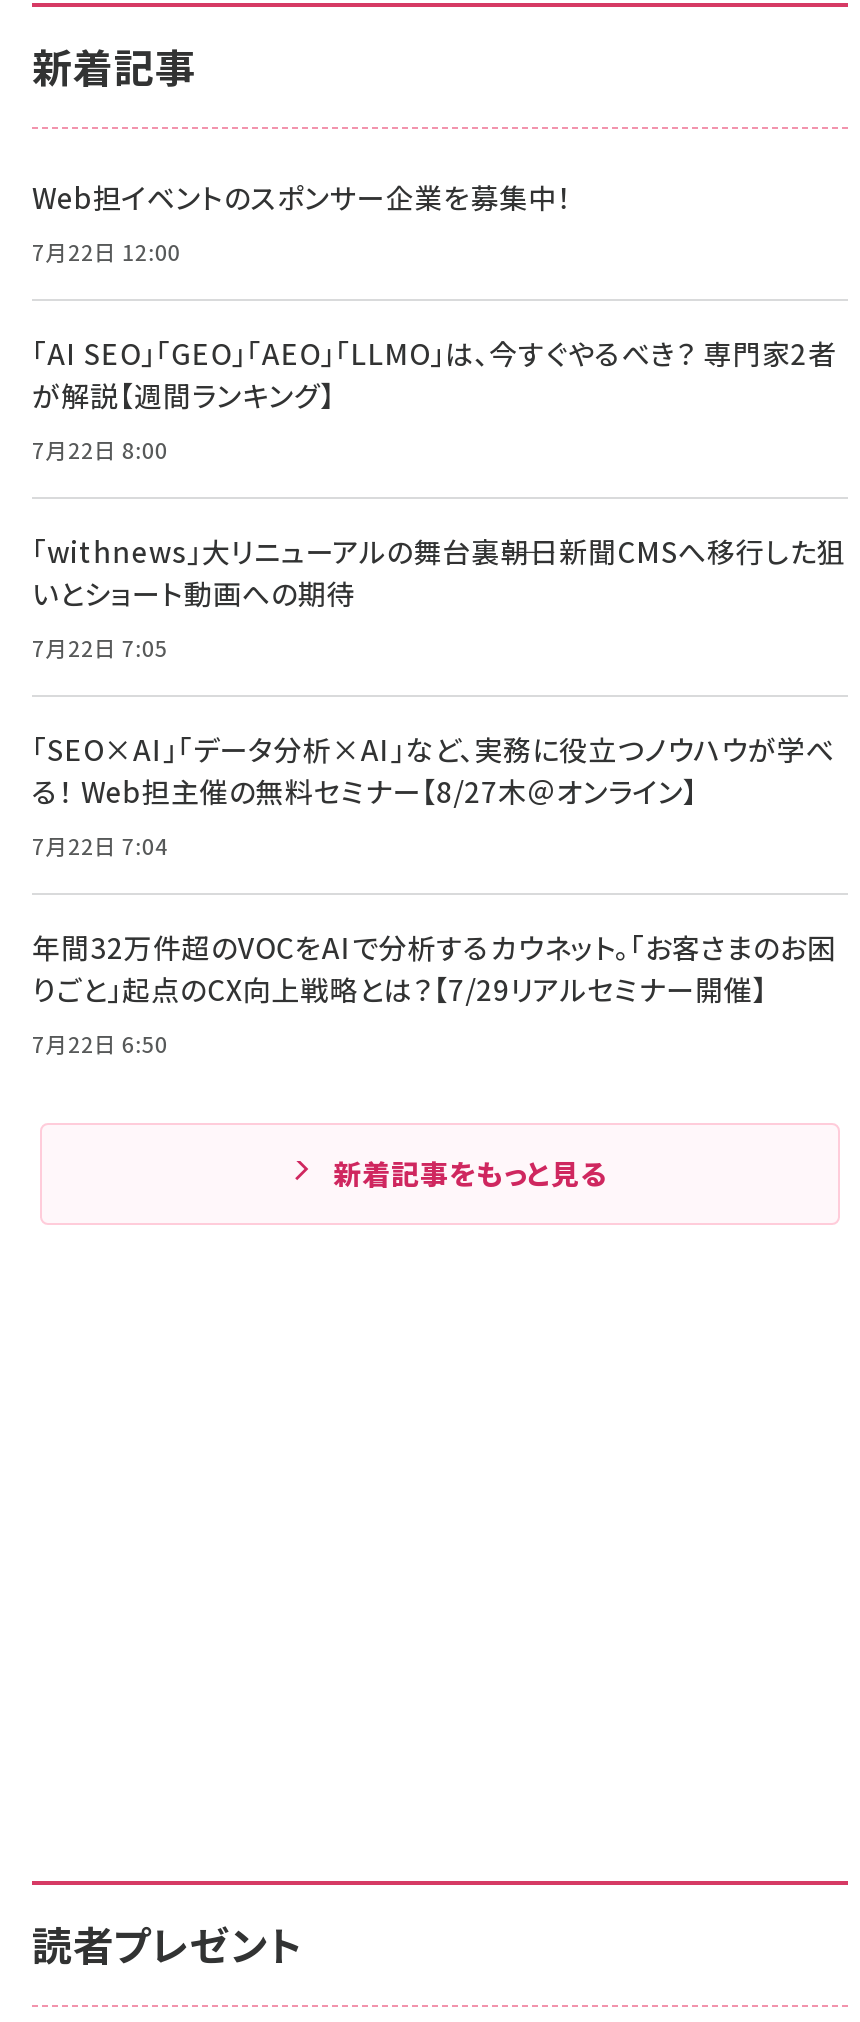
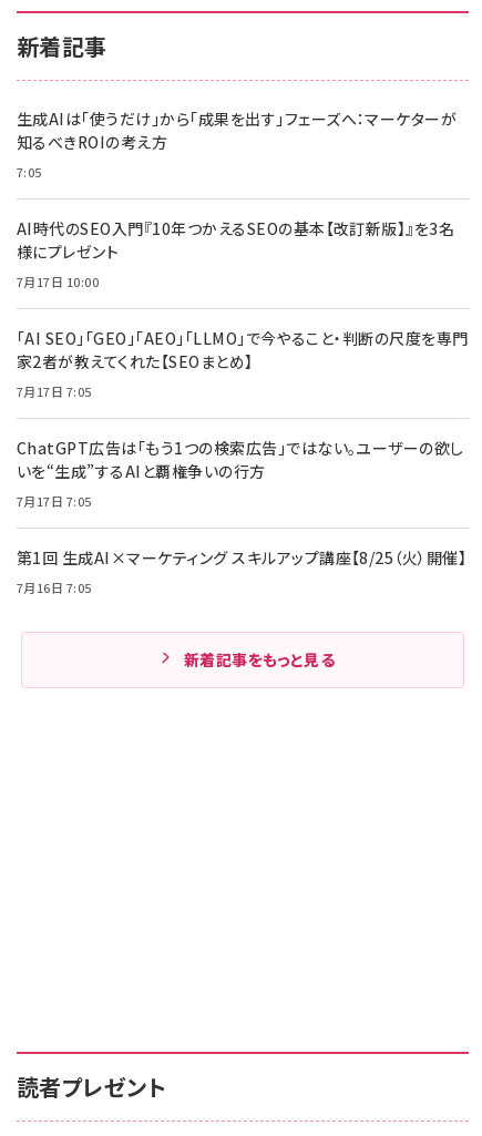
- Web担イベントのスポンサー企業を募集中！
- 7月22日 12:00
+ 生成AIは「使うだけ」から「成果を出す」フェーズへ：マーケターが
+ 知るべきROIの考え方
+ 7:05

- 「AI SEO」「GEO」「AEO」「LLMO」は、今すぐやるべき？ 専門家2者
- が解説【週間ランキング】
- 7月22日 8:00
+ AI時代のSEO入門『10年つかえるSEOの基本【改訂新版】』を3名
+ 様にプレゼント
+ 7月17日 10:00

- 「withnews」大リニューアルの舞台裏――朝日新聞CMSへ移行した狙
- いとショート動画への期待
- 7月22日 7:05
+ 「AI SEO」「GEO」「AEO」「LLMO」で今やること・判断の尺度を専門
+ 家2者が教えてくれた【SEOまとめ】
+ 7月17日 7:05

- 「SEO×AI」「データ分析×AI」など、実務に役立つノウハウが学べ
- る！ Web担主催の無料セミナー【8/27木＠オンライン】
- 7月22日 7:04
+ ChatGPT広告は「もう1つの検索広告」ではない。ユーザーの欲し
+ いを“生成”するAIと覇権争いの行方
+ 7月17日 7:05

- 年間32万件超のVOCをAIで分析するカウネット。「お客さまのお困
- りごと」起点のCX向上戦略とは？【7/29リアルセミナー開催】
- 7月22日 6:50
+ 第1回 生成AI×マーケティング スキルアップ講座【8/25（火）開催】
+ 7月16日 7:05
